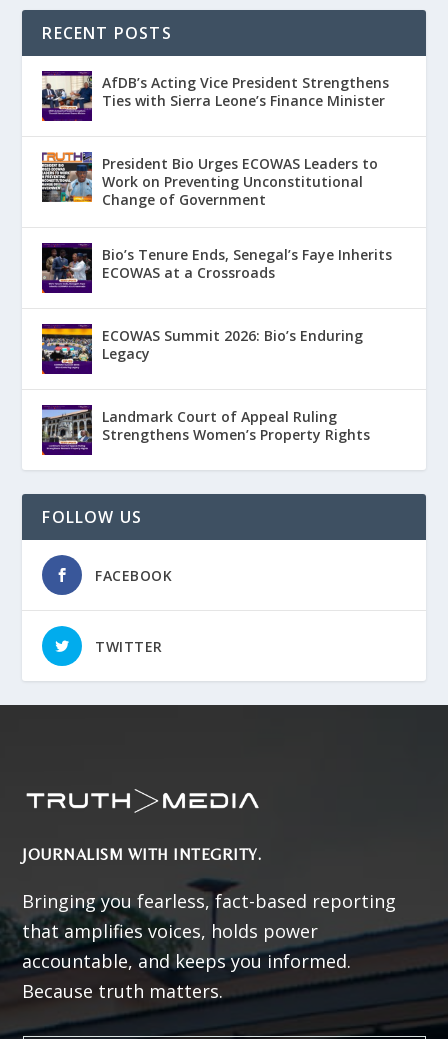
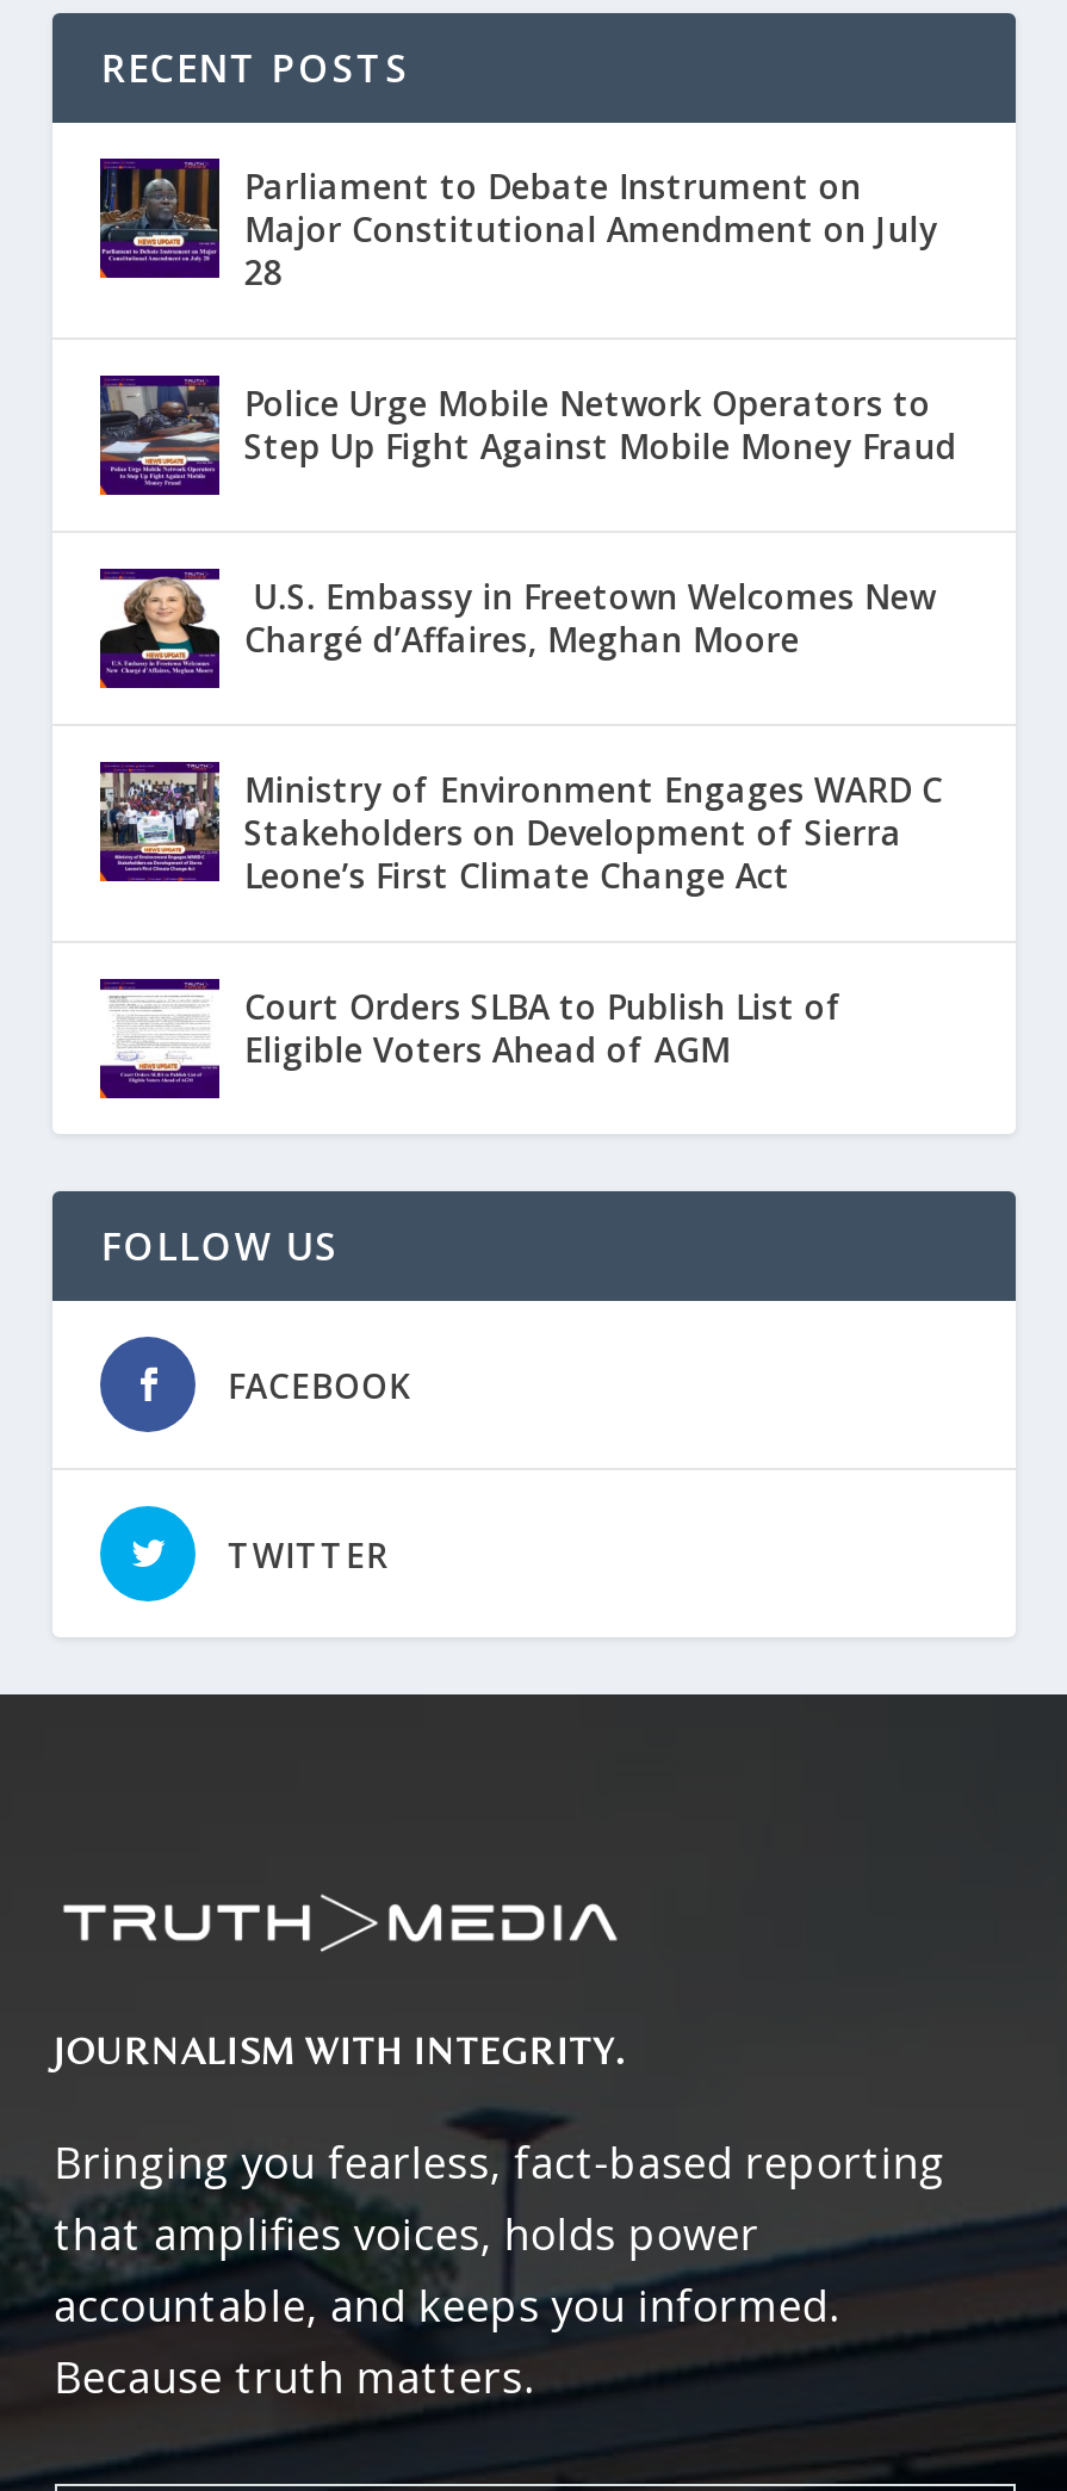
- [image]
- AfDB’s Acting Vice President Strengthens
- Ties with Sierra Leone’s Finance Minister
+ [image]
+ Parliament to Debate Instrument on
+ Major Constitutional Amendment on July
+ 28

- [image]
- President Bio Urges ECOWAS Leaders to
- Work on Preventing Unconstitutional
- Change of Government
+ [image]
+ Police Urge Mobile Network Operators to
+ Step Up Fight Against Mobile Money Fraud

- [image]
- Bio’s Tenure Ends, Senegal’s Faye Inherits
- ECOWAS at a Crossroads
+ [image]
+ U.S. Embassy in Freetown Welcomes New
+ Chargé d’Affaires, Meghan Moore

- [image]
- ECOWAS Summit 2026: Bio’s Enduring
- Legacy
+ [image]
+ Ministry of Environment Engages WARD C
+ Stakeholders on Development of Sierra
+ Leone’s First Climate Change Act

- [image]
- Landmark Court of Appeal Ruling
- Strengthens Women’s Property Rights
+ [image]
+ Court Orders SLBA to Publish List of
+ Eligible Voters Ahead of AGM
